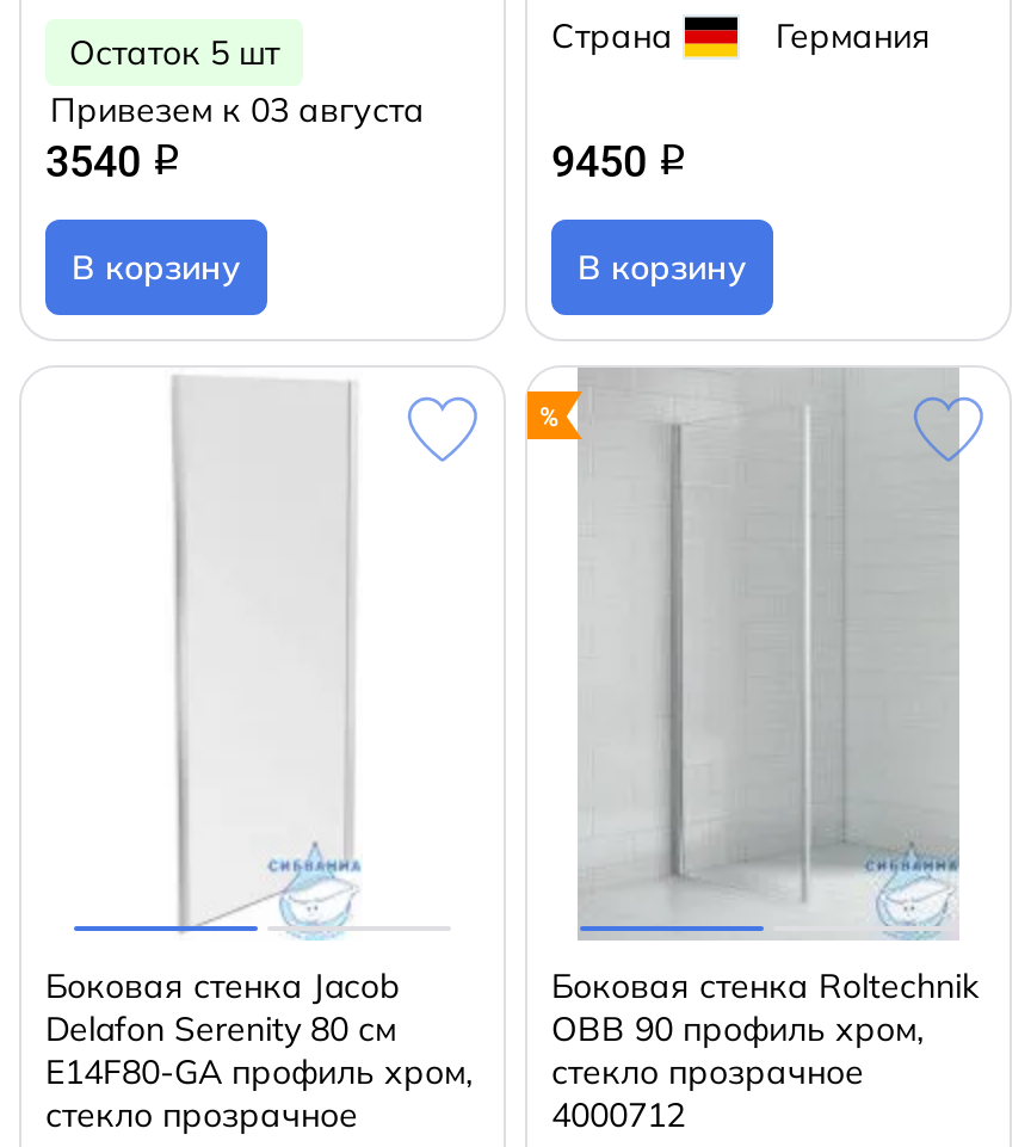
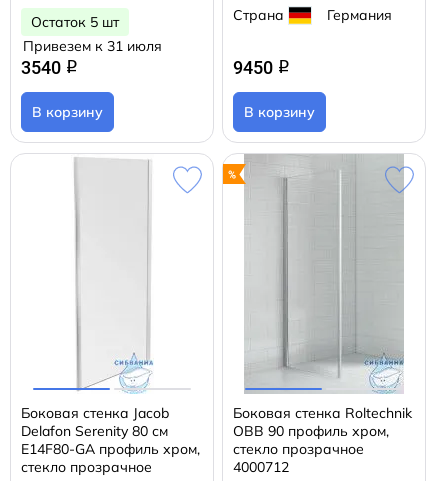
- Привезем к 03 августа
+ Привезем к 31 июля
